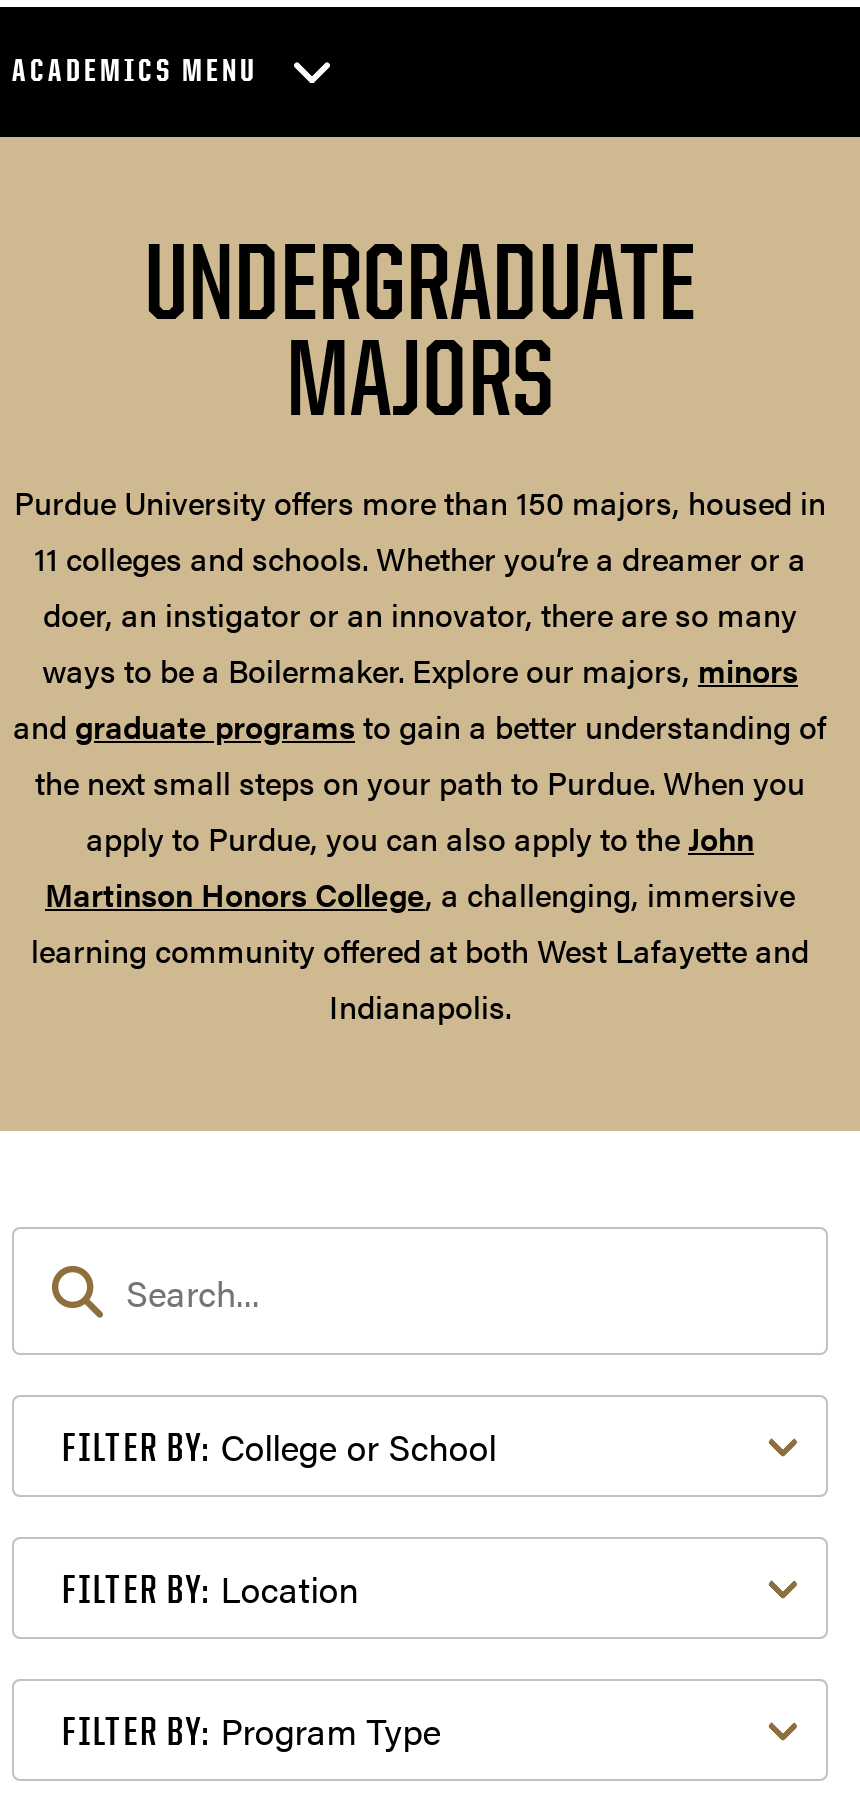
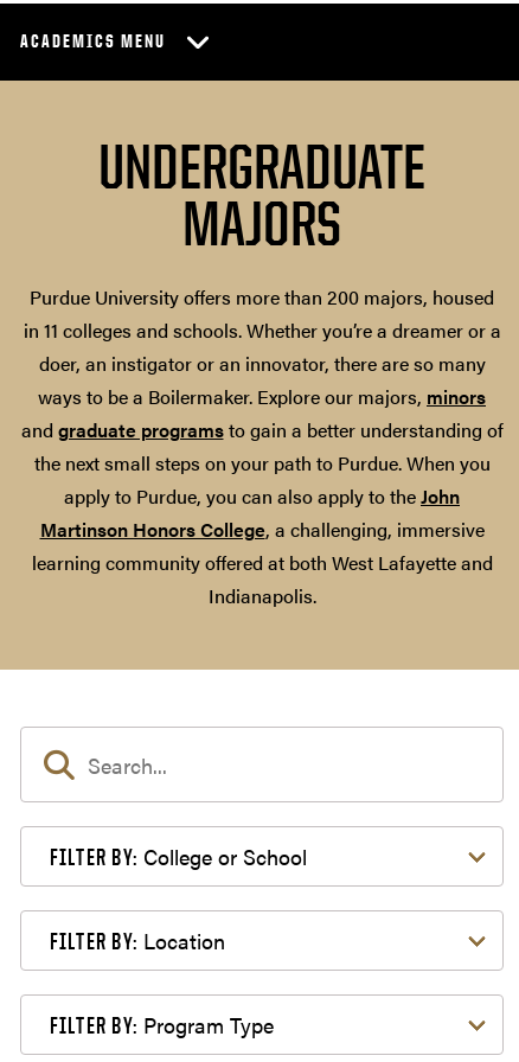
- Purdue University offers more than 150 majors, housed in
- 11 colleges and schools. Whether you’re a dreamer or a
+ Purdue University offers more than 200 majors, housed
+ in 11 colleges and schools. Whether you’re a dreamer or a
